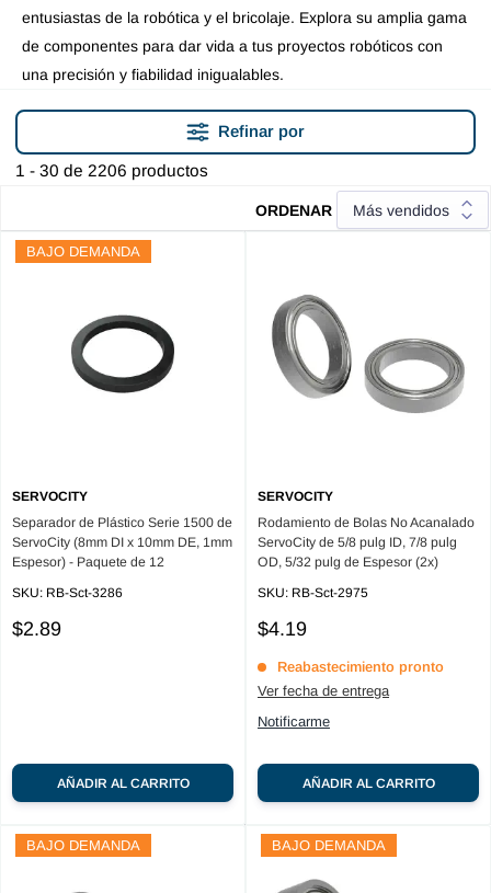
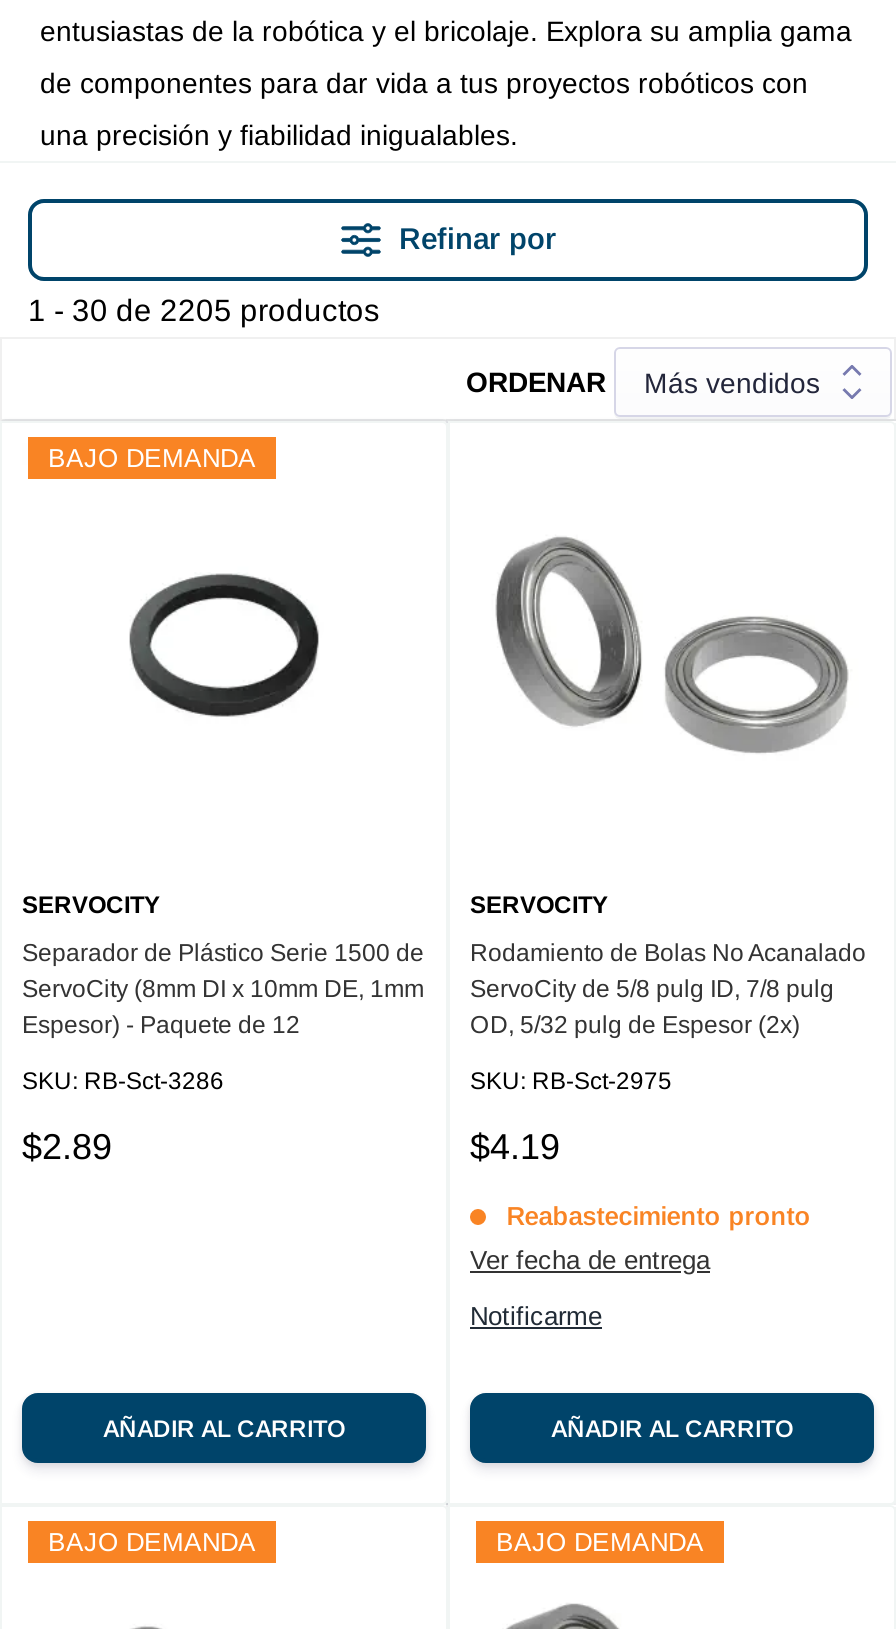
- 1 - 30 de 2206 productos
+ 1 - 30 de 2205 productos
